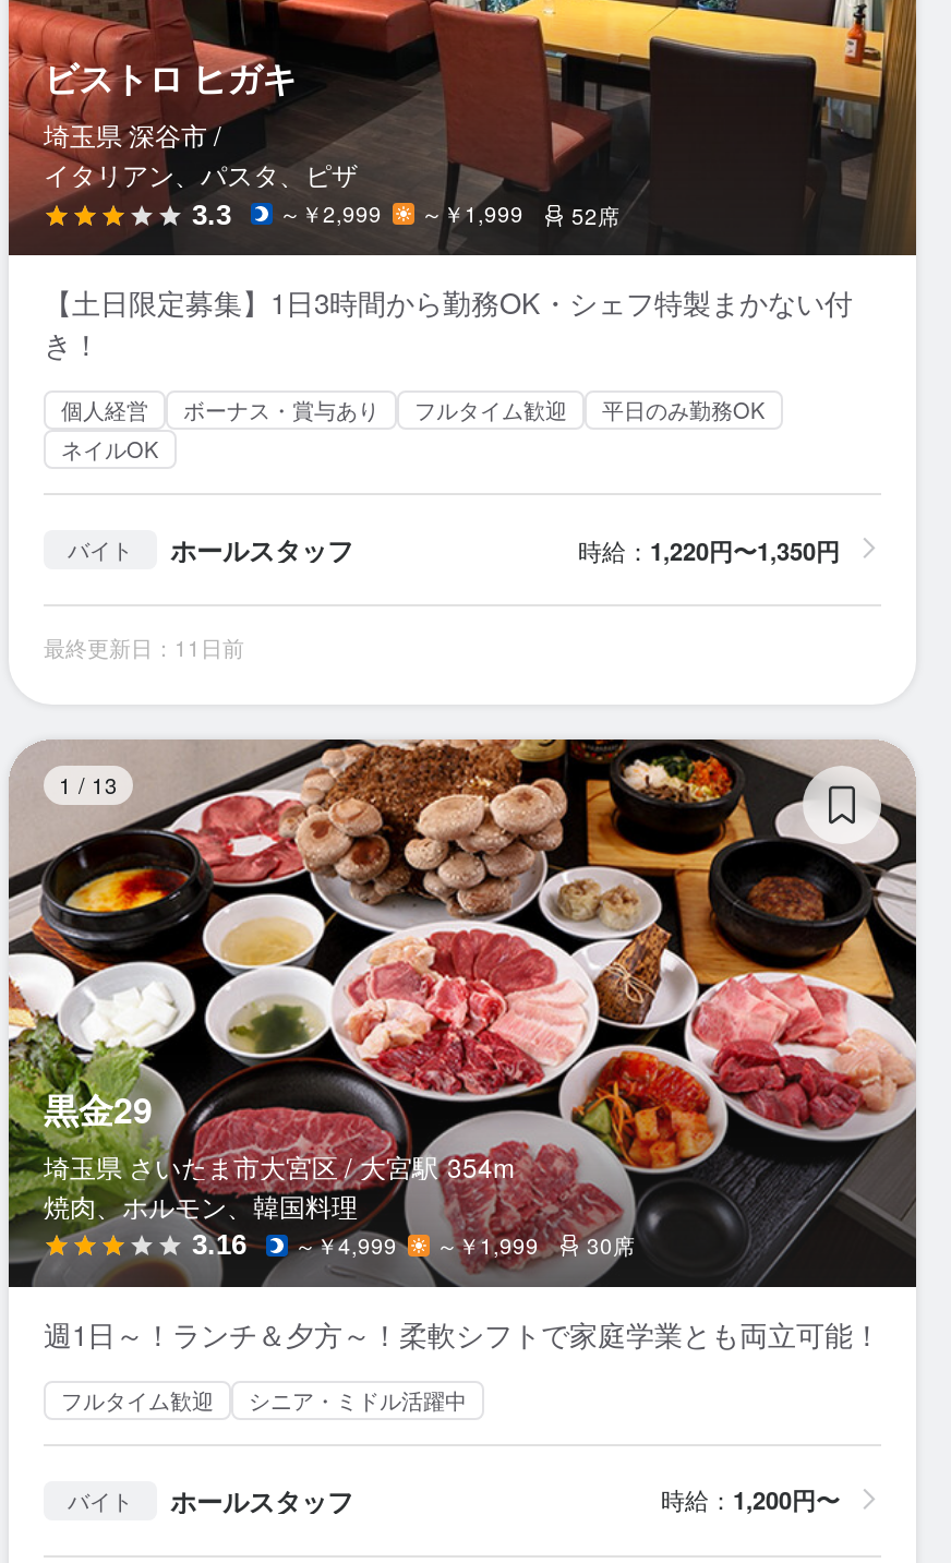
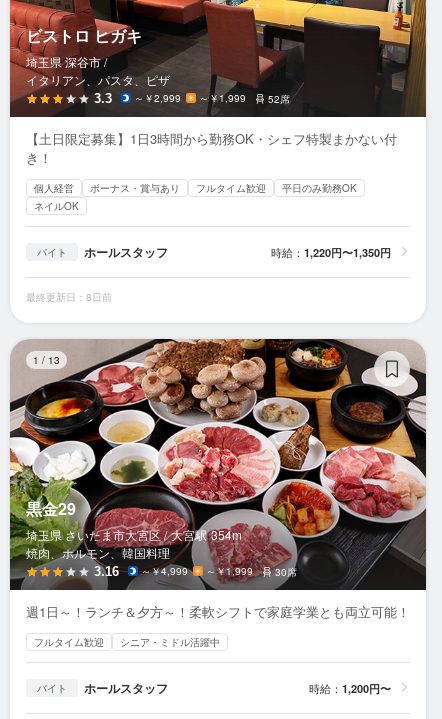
- 最終更新日：11日前
+ 最終更新日：8日前
